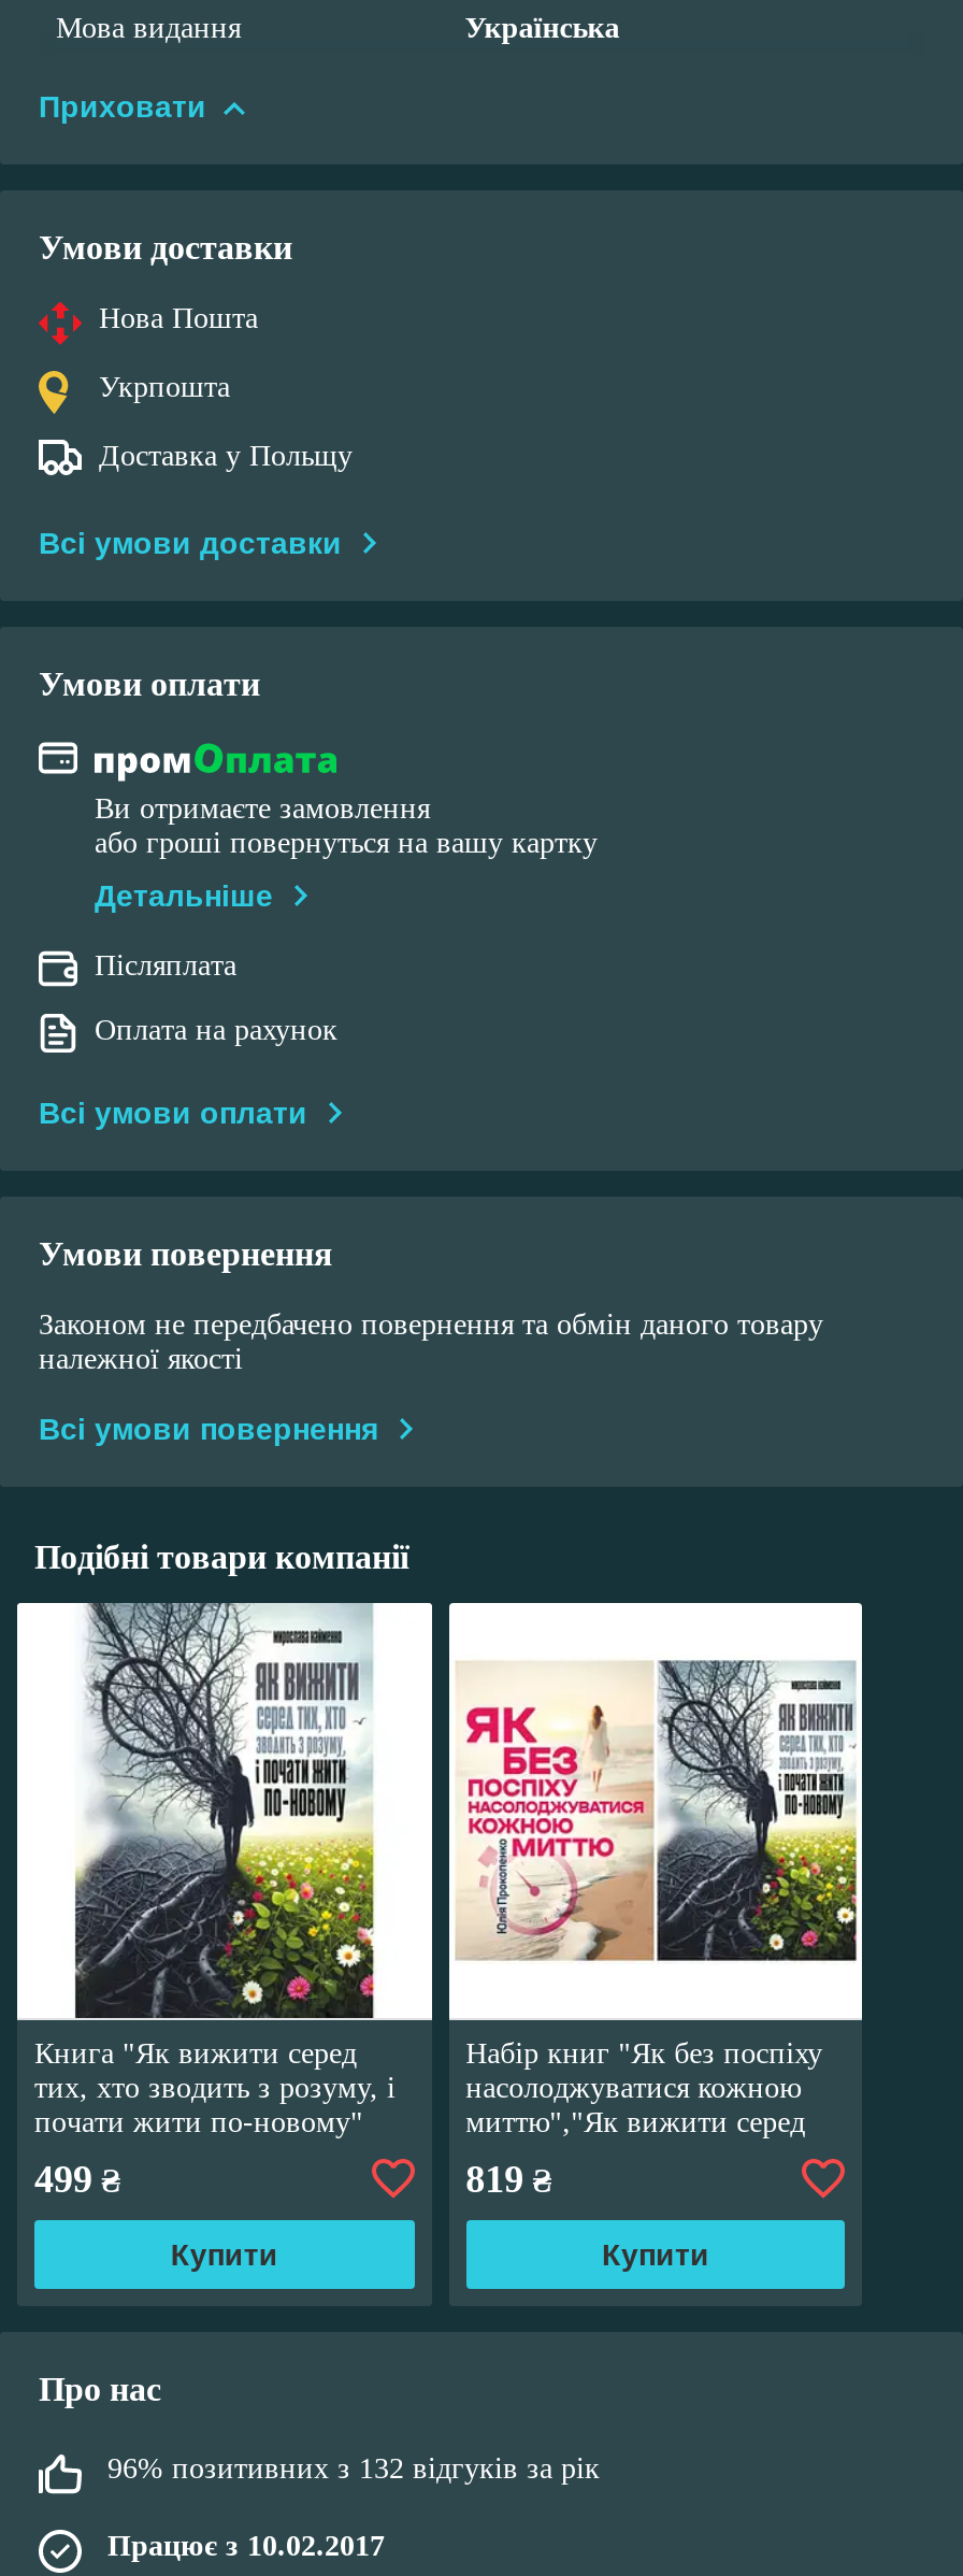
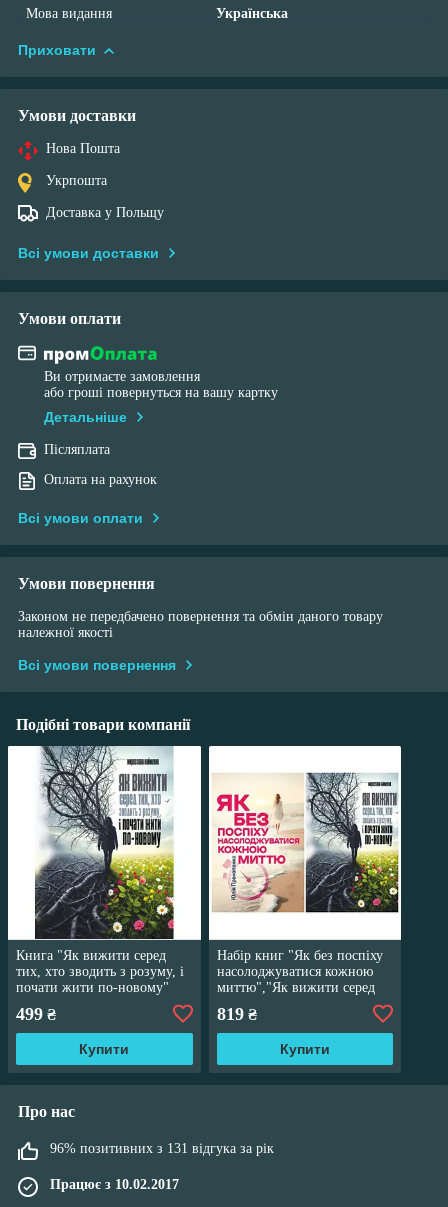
- 96% позитивних з 132 відгуків за рік
+ 96% позитивних з 131 відгука за рік
